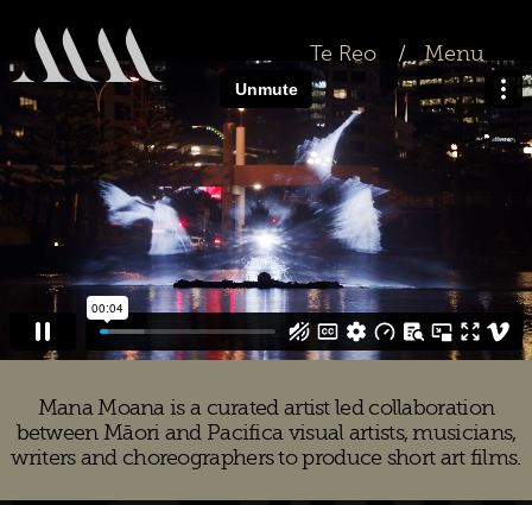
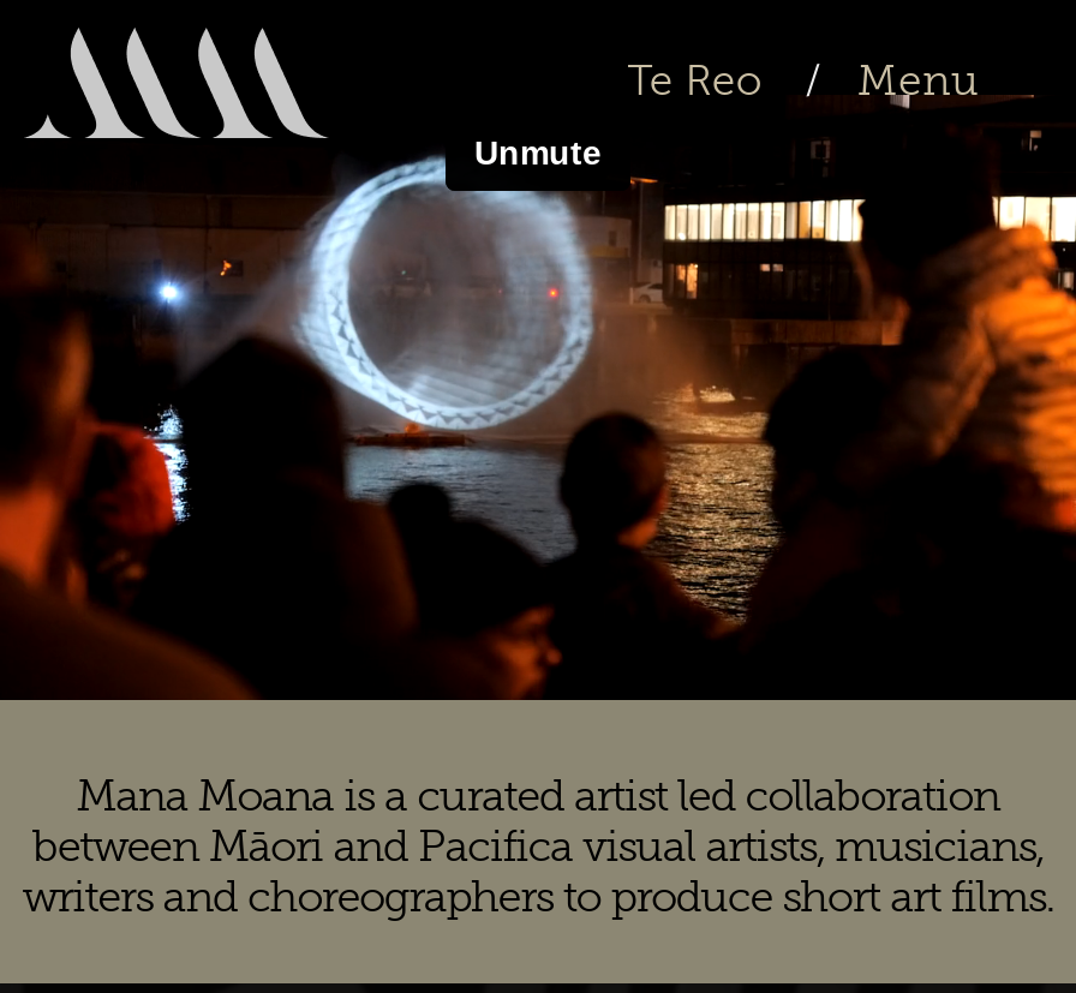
- [image]
+ [image]
